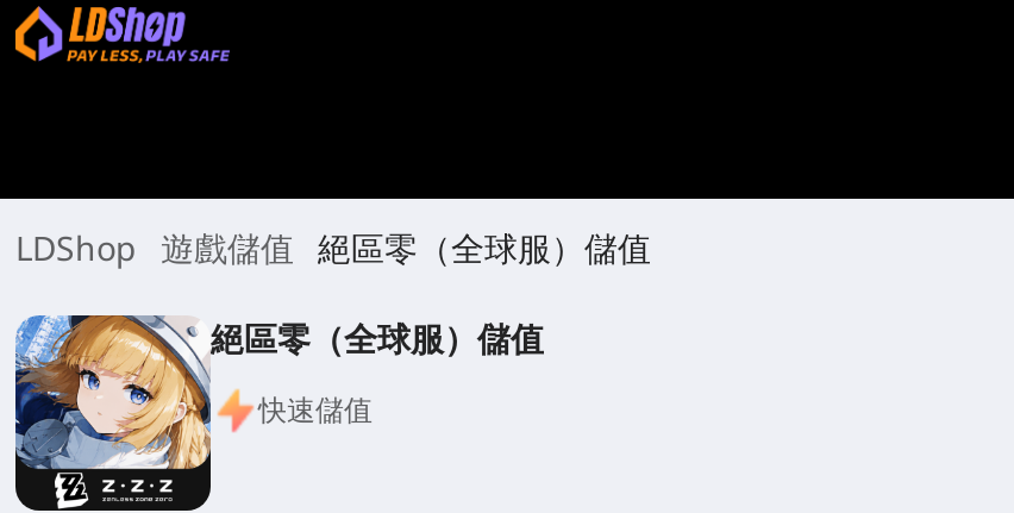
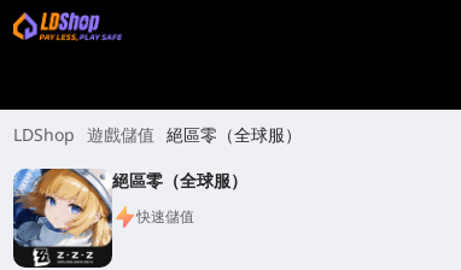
- LDShop 遊戲儲值 絕區零（全球服）儲值
+ LDShop 遊戲儲值 絕區零（全球服）

- 絕區零（全球服）儲值
+ 絕區零（全球服）
